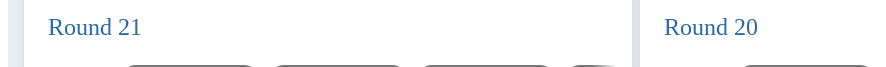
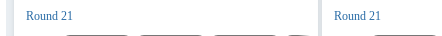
- Round 20
+ Round 21
